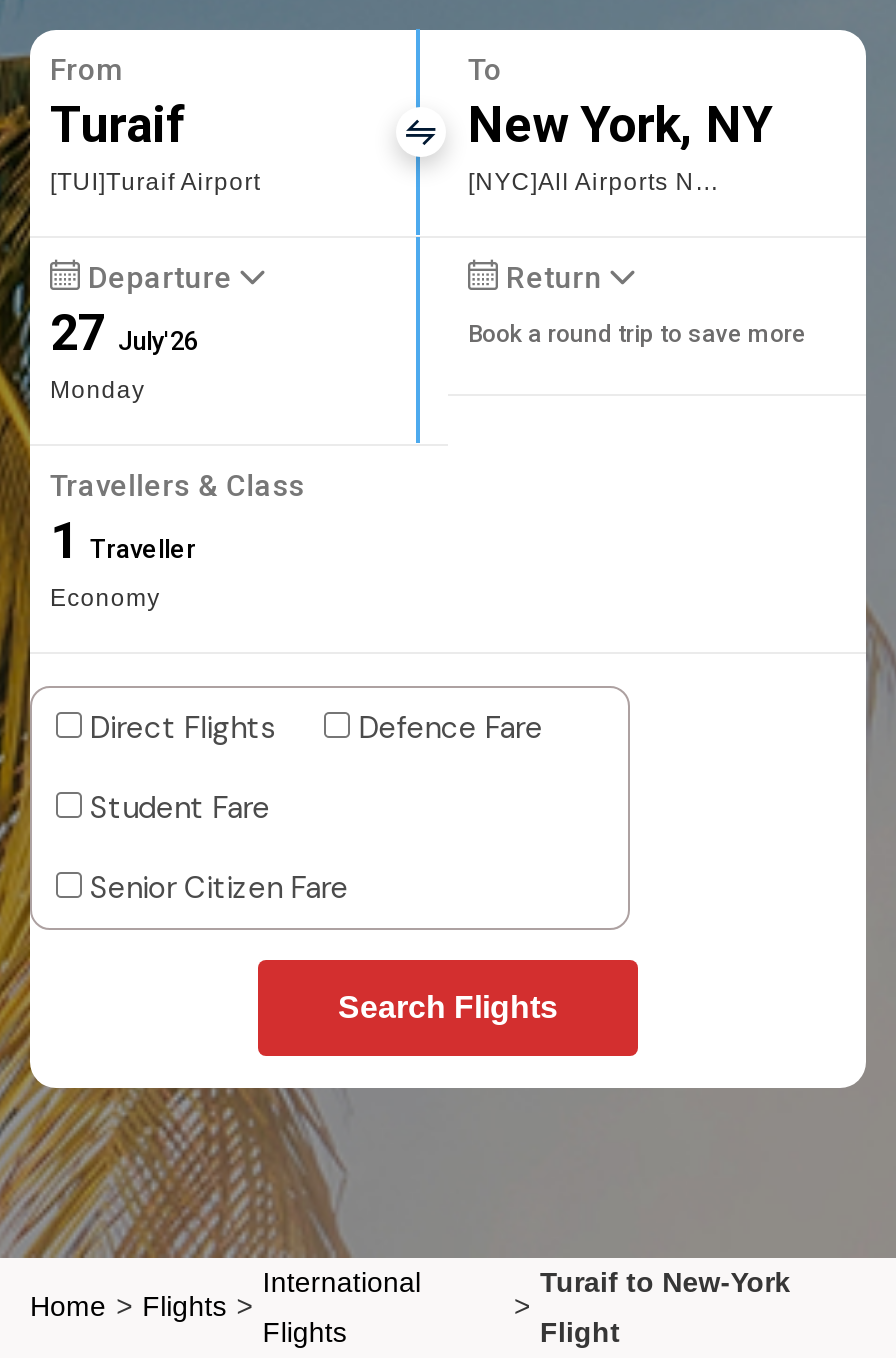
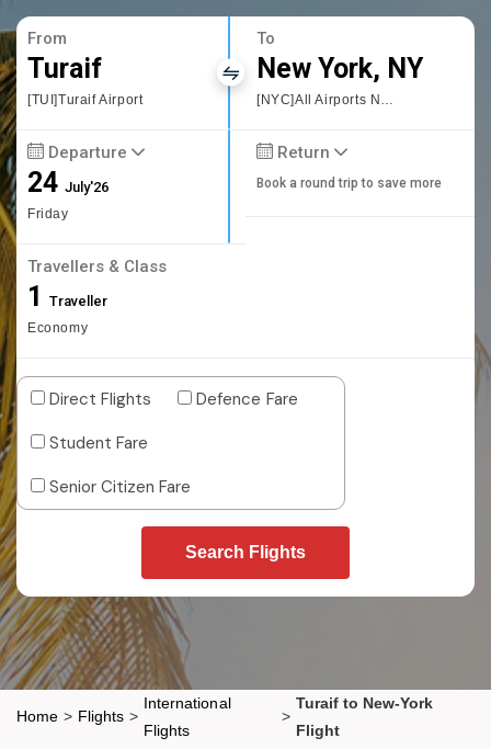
- 27 July'26
- Monday
+ 24 July'26
+ Friday
